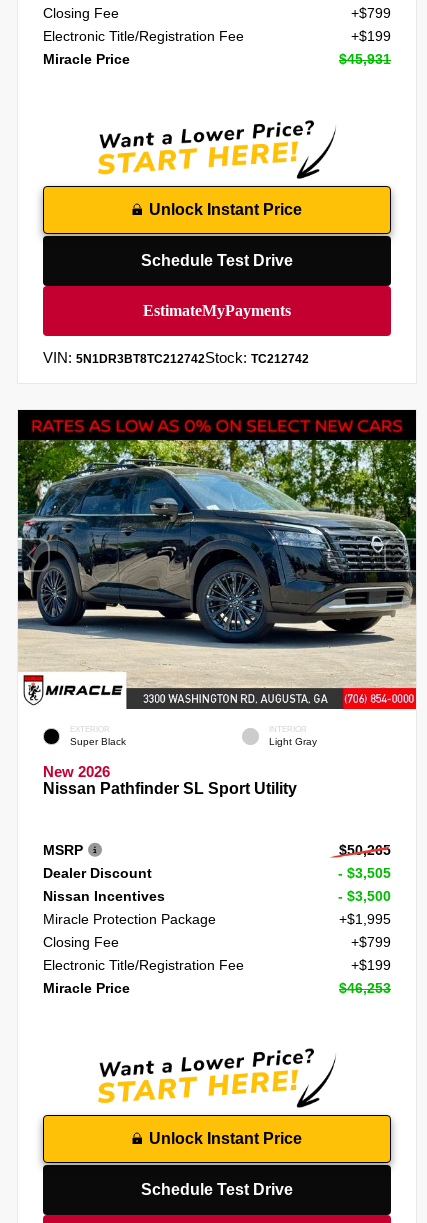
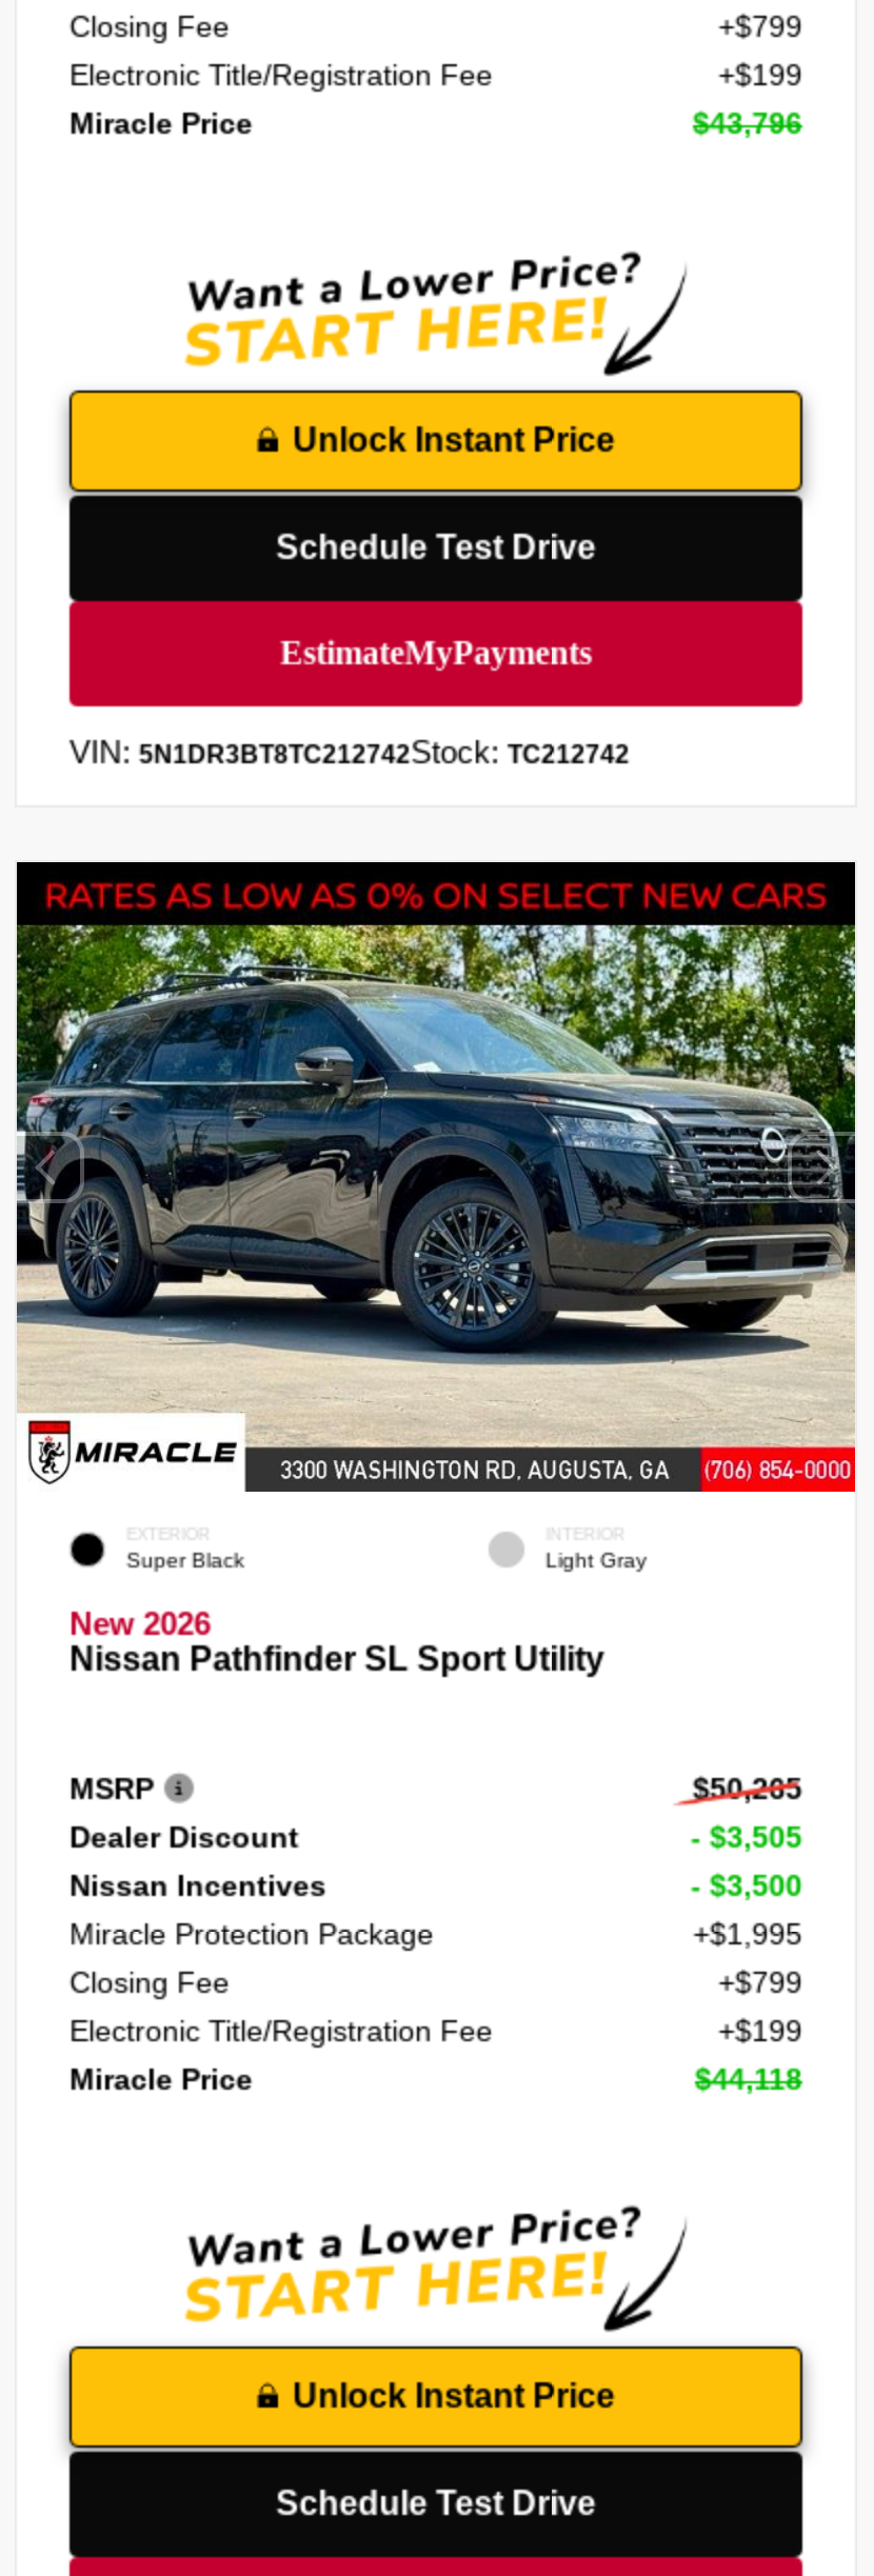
- $45,931
+ $43,796

- $46,253
+ $44,118
